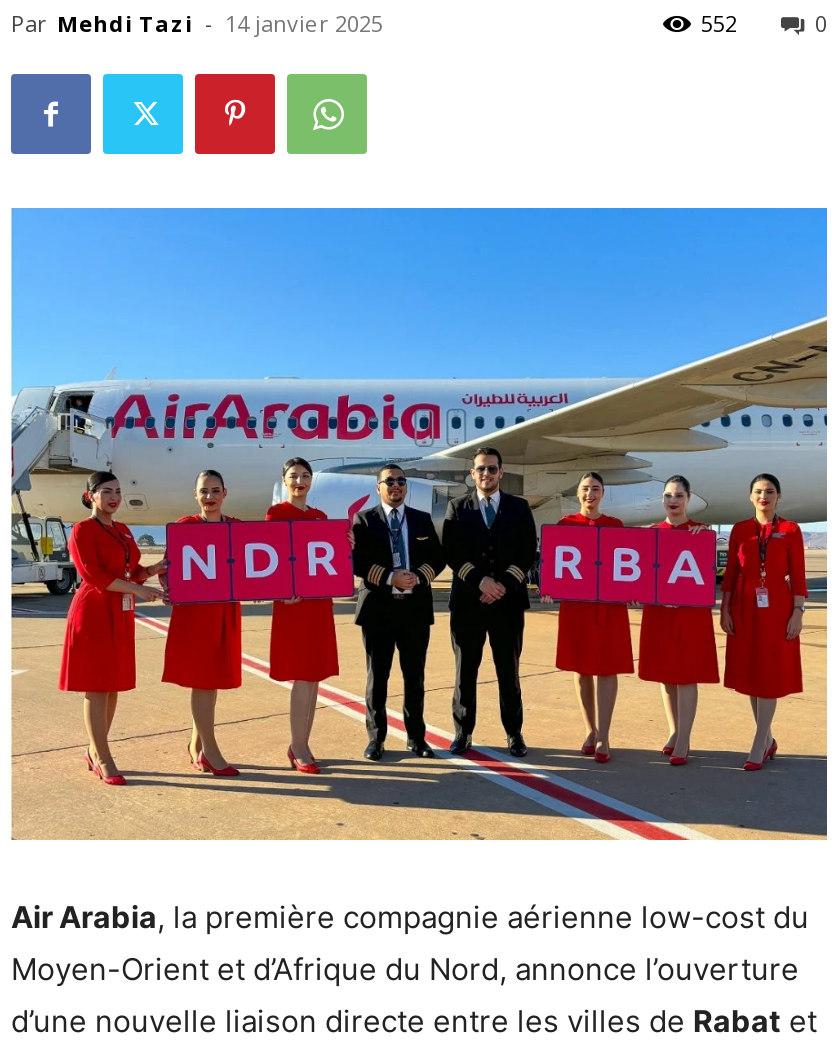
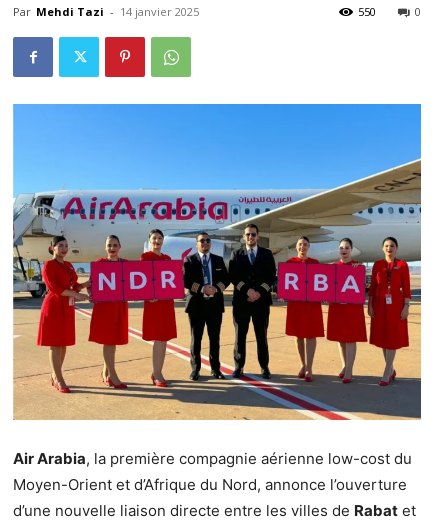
- 552
+ 550
